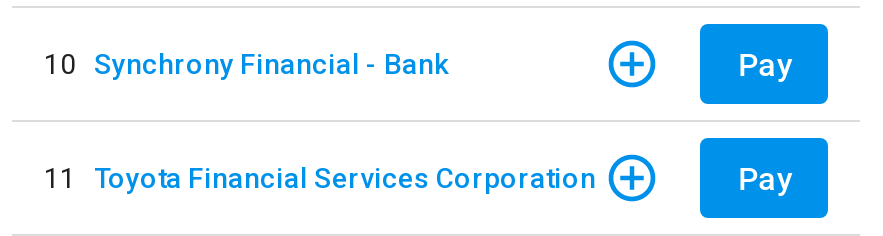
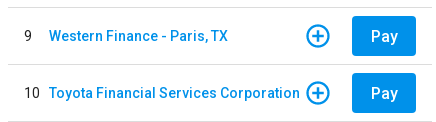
- 10 Synchrony Financial - Bank
+ 9
+ Western Finance - Paris, TX

- 11 Toyota Financial Services Corporation
+ 10 Toyota Financial Services Corporation
